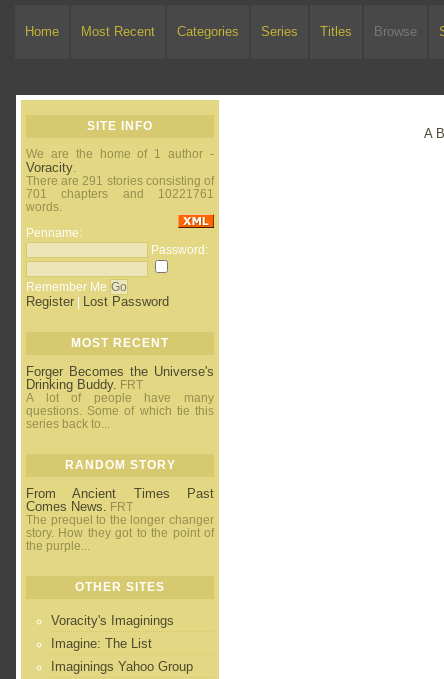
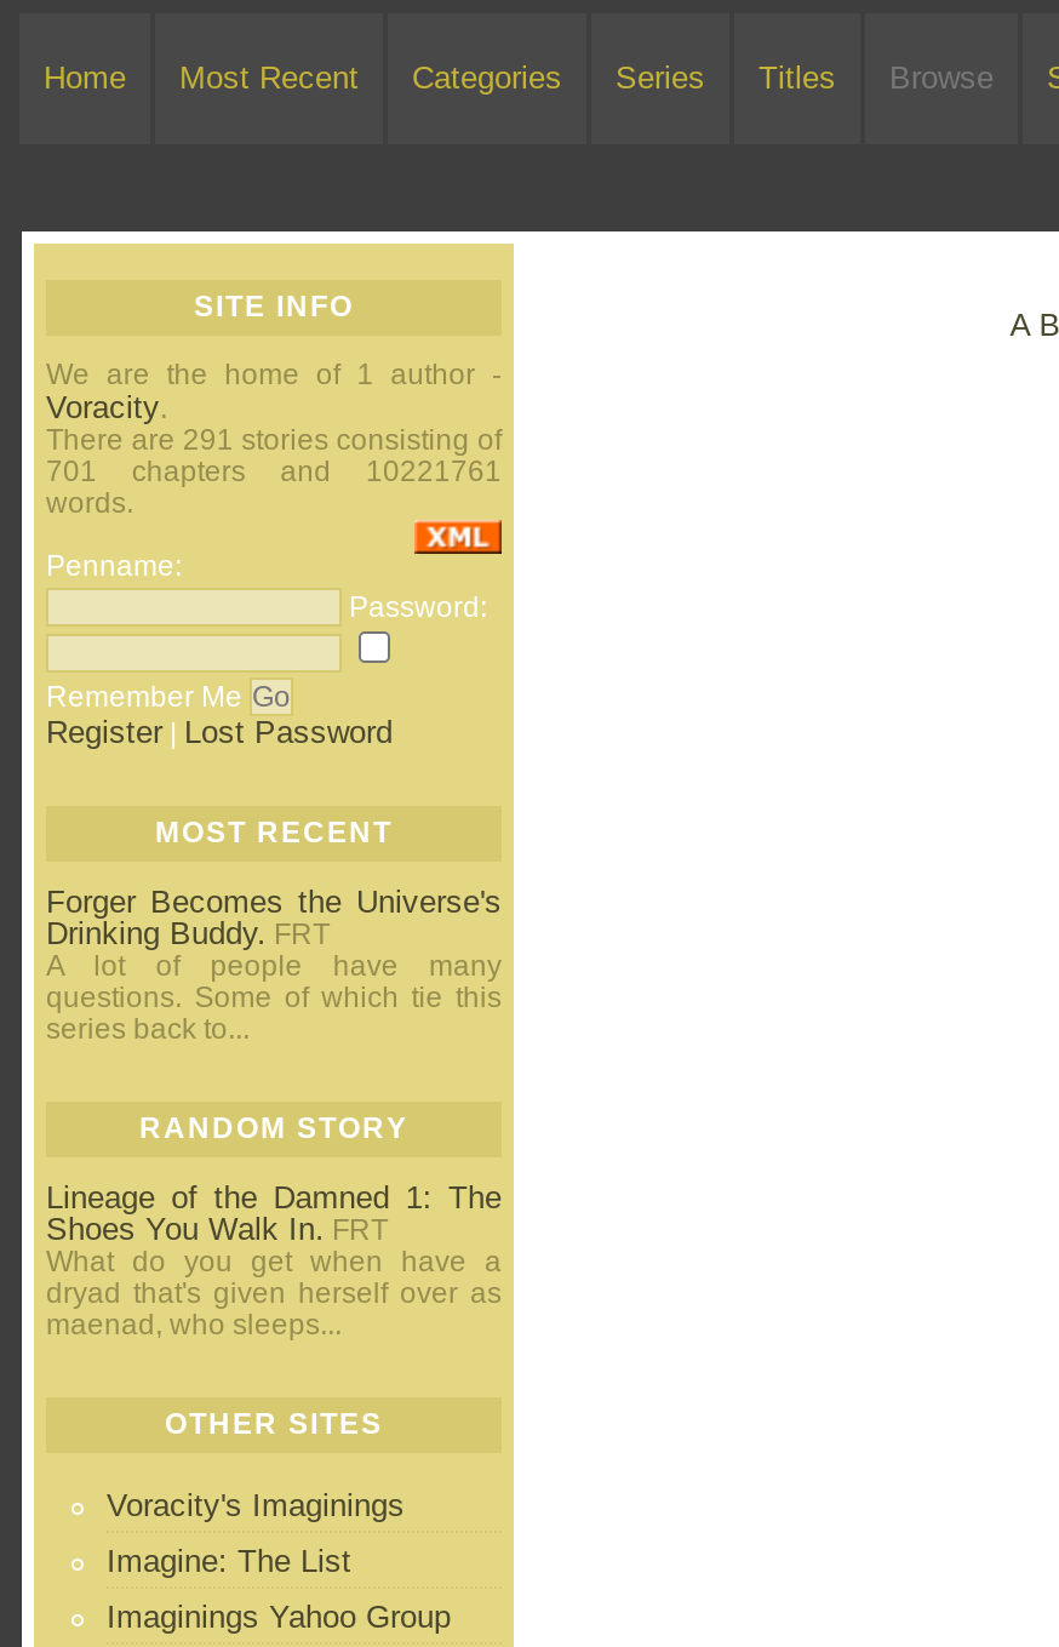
- From Ancient Times Past
- Comes News. FRT
- The prequel to the longer changer
- story. How they got to the point of
- the purple...
+ Lineage of the Damned 1: The
+ Shoes You Walk In. FRT
+ What do you get when have a
+ dryad that's given herself over as
+ maenad, who sleeps...
